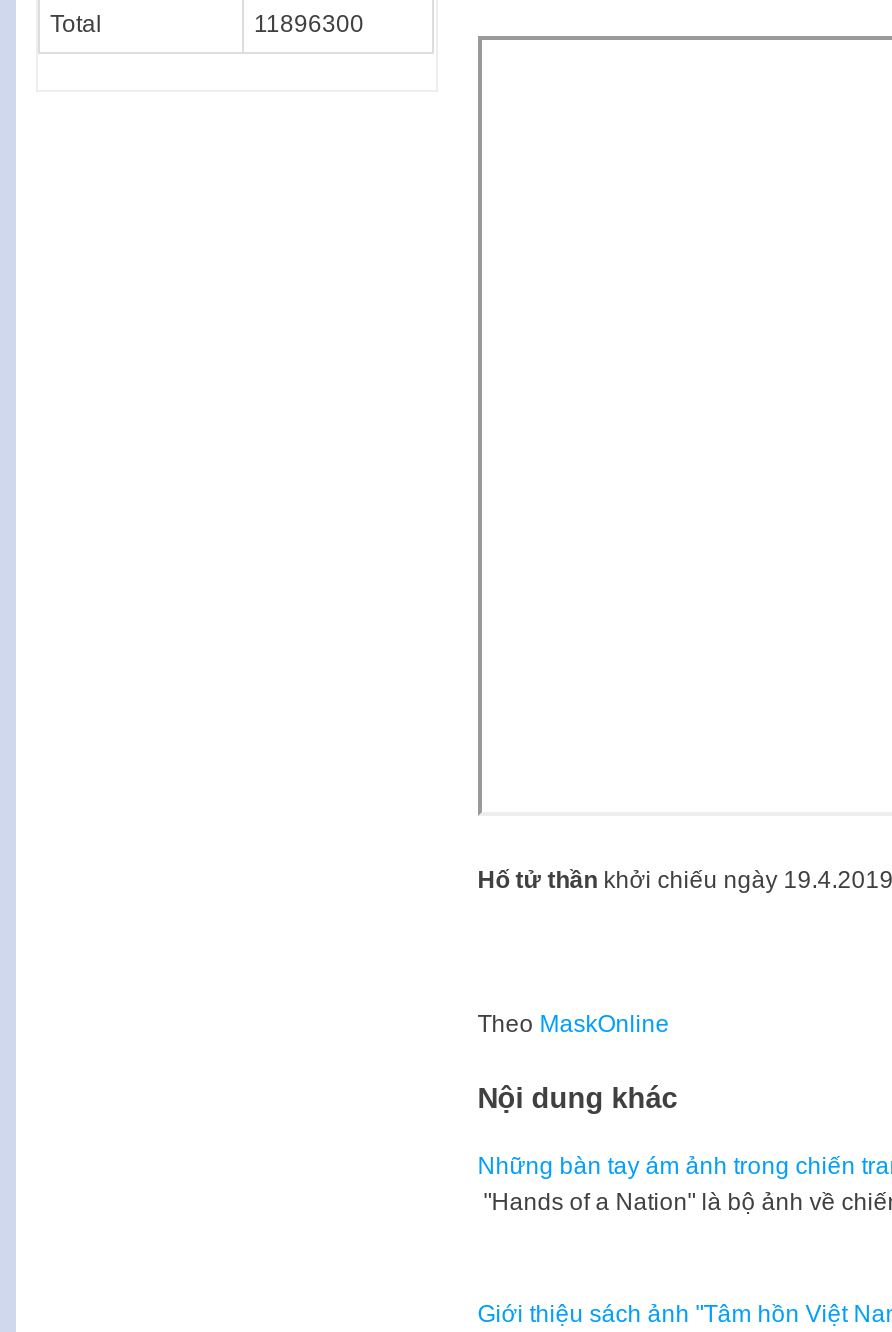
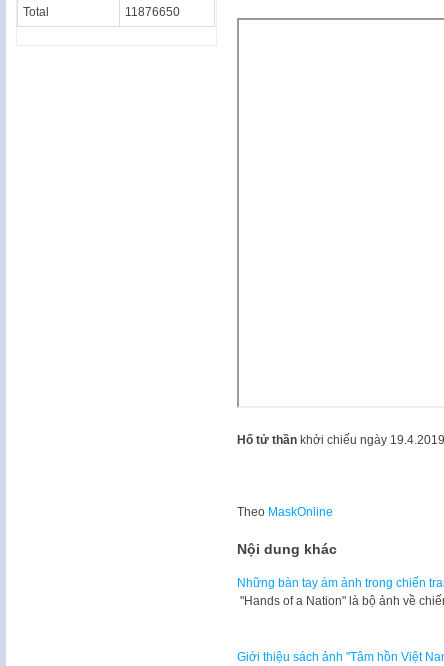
- 11896300
+ 11876650
